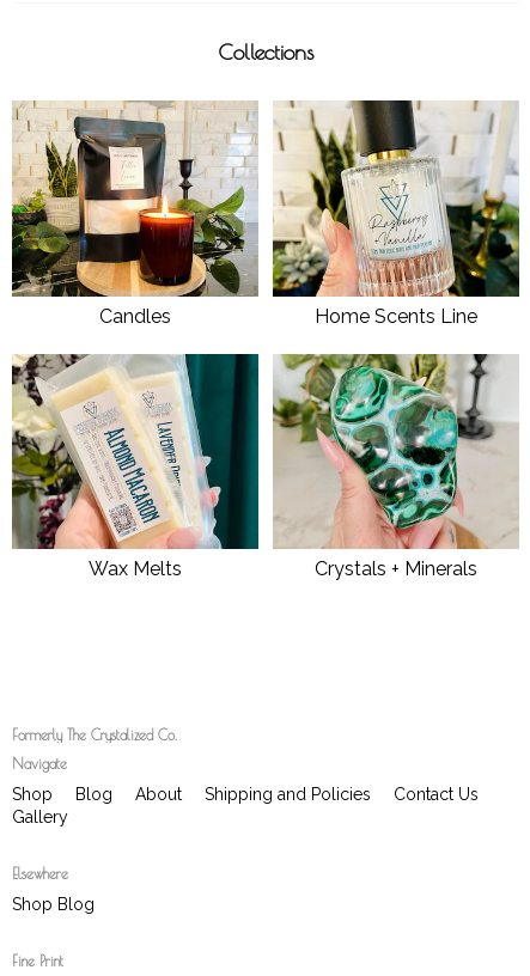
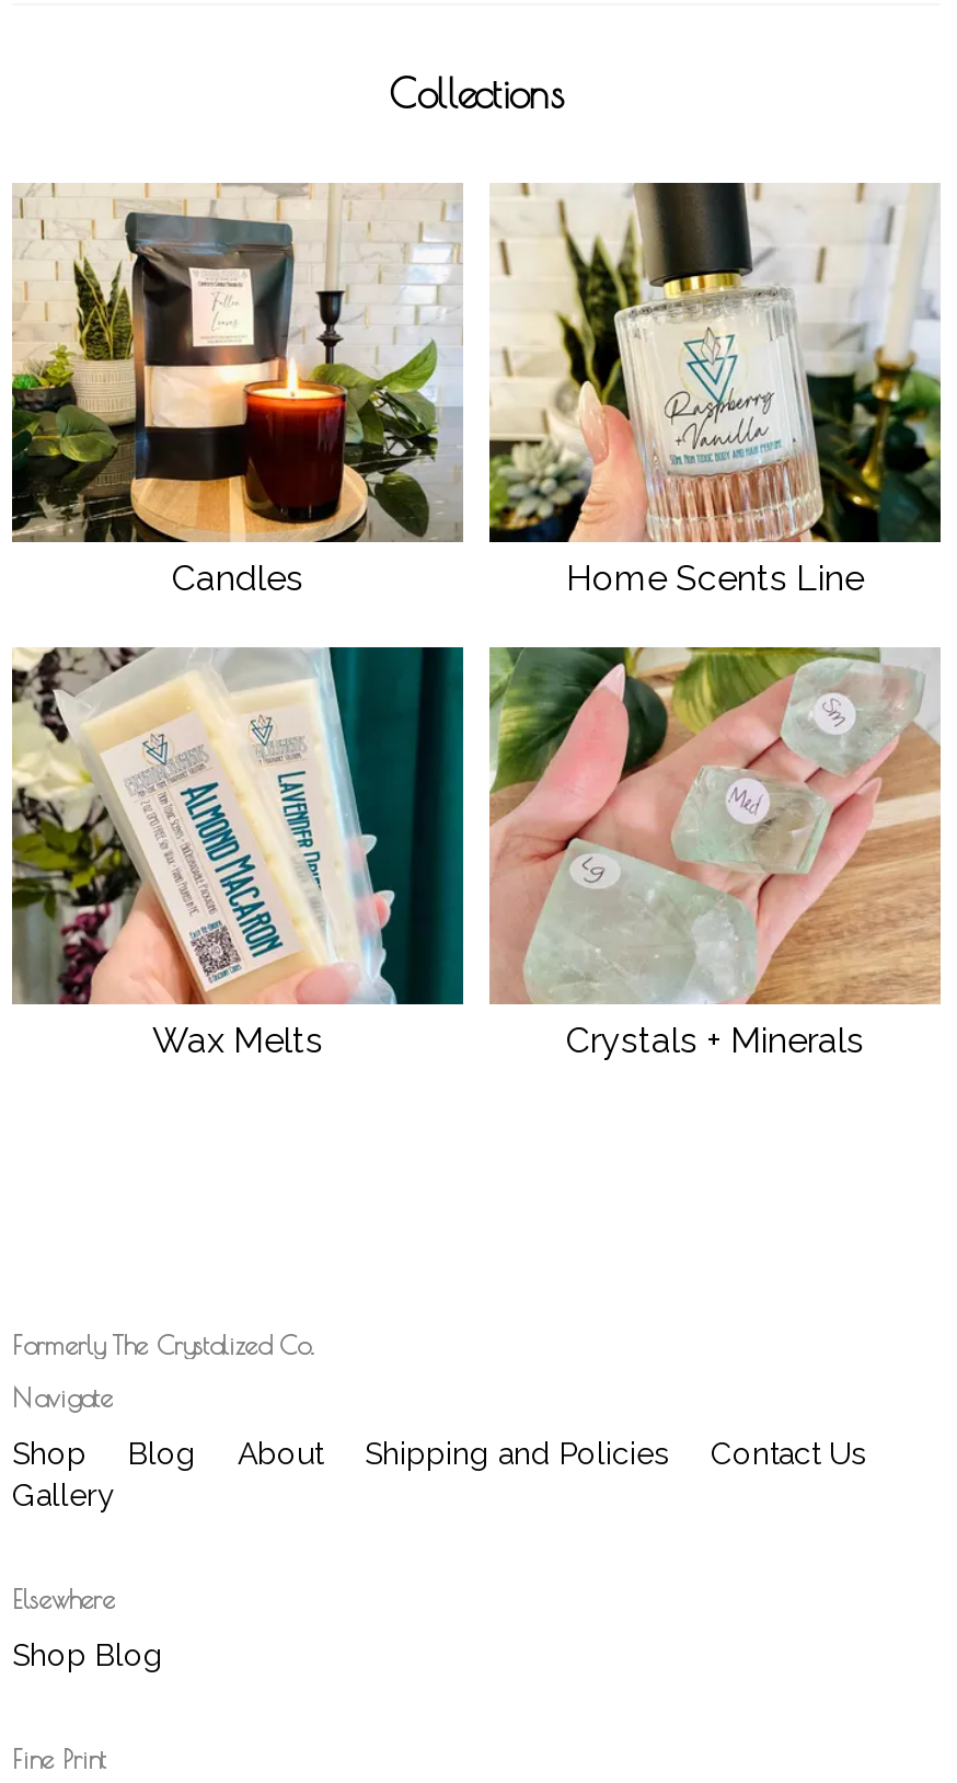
- [image]
+ [image]
